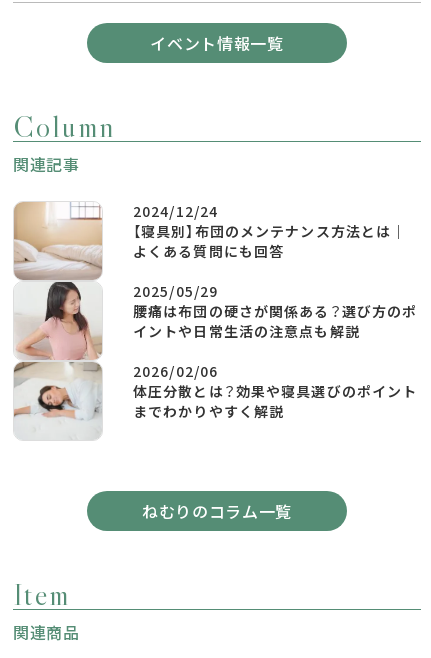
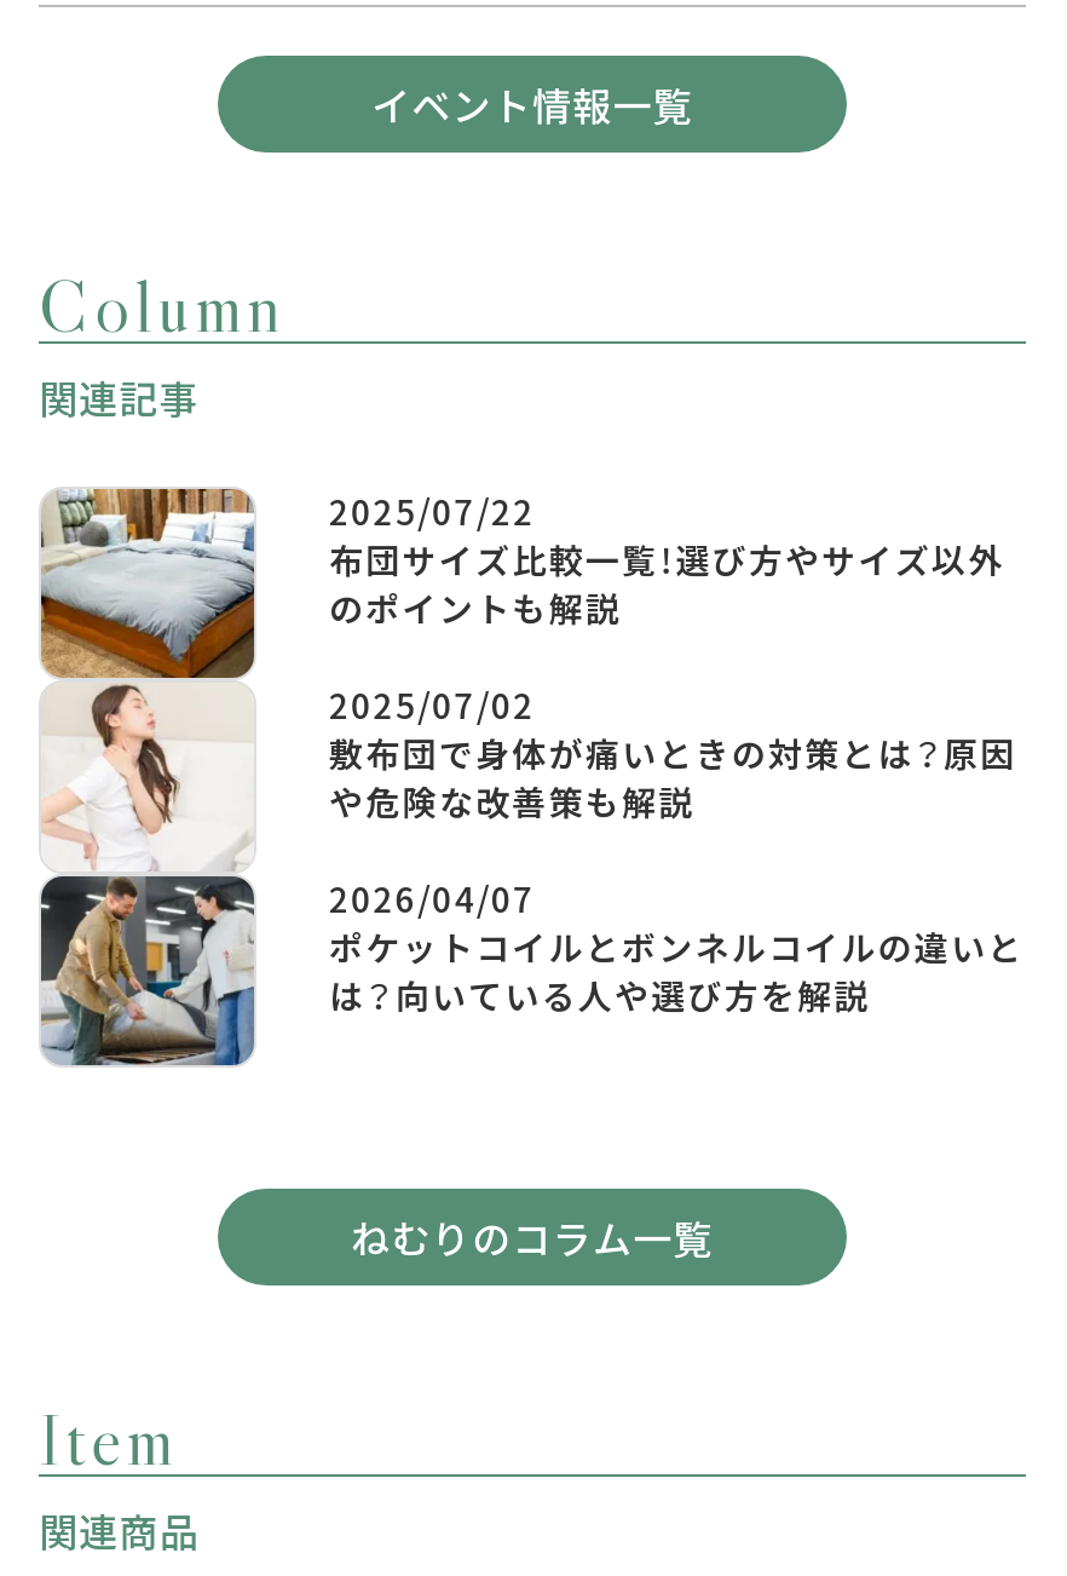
- [image]
- 2024/12/24
- 【寝具別】布団のメンテナンス方法とは｜
- よくある質問にも回答
+ [image]
+ 2025/07/22
+ 布団サイズ比較一覧！選び方やサイズ以外
+ のポイントも解説

- 2025/05/29
- 腰痛は布団の硬さが関係ある？選び方のポ
- イントや日常生活の注意点も解説
+ 2025/07/02
+ 敷布団で身体が痛いときの対策とは？原因
+ や危険な改善策も解説

- 2026/02/06
- 体圧分散とは？効果や寝具選びのポイント
- までわかりやすく解説
+ 2026/04/07
+ ポケットコイルとボンネルコイルの違いと
+ は？向いている人や選び方を解説
